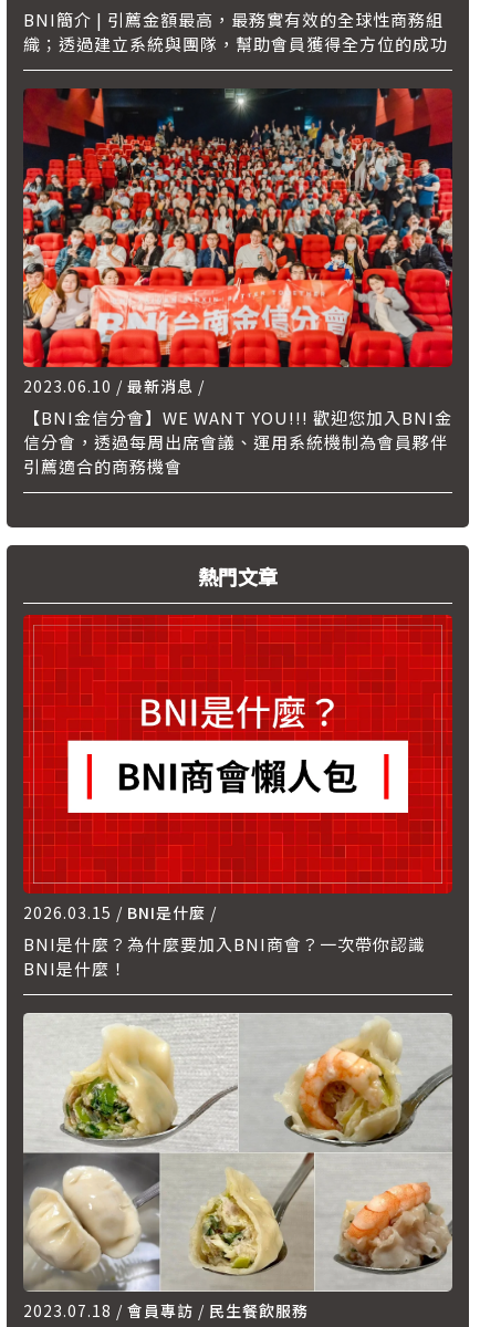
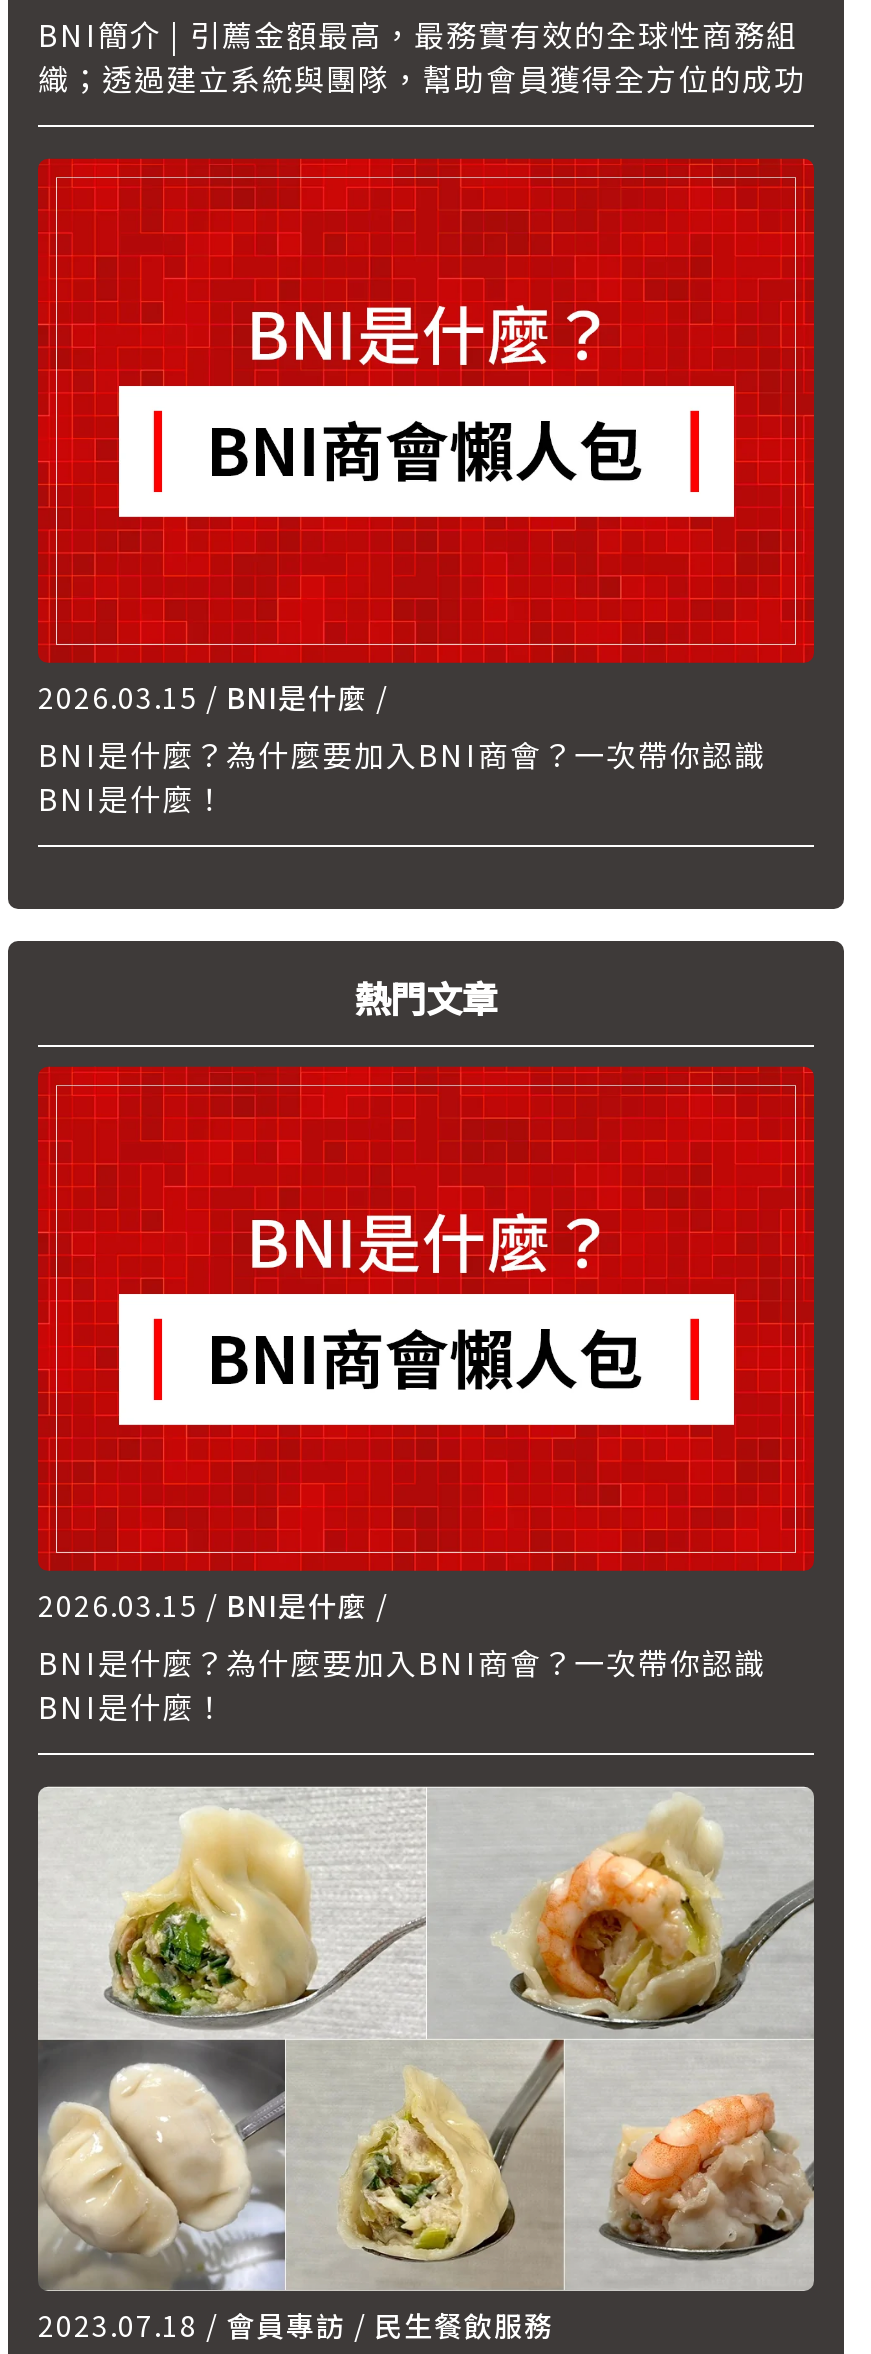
- [image]
- 2023.06.10 /最新消息/
- 【BNI金信分會】WE WANT YOU!!! 歡迎您加入BNI金
- 信分會，透過每周出席會議、運用系統機制為會員夥伴
- 引薦適合的商務機會
+ [image]
+ 2026.03.15 / BNI是什麼/
+ BNI是什麼？為什麼要加入BNI商會？一次帶你認識
+ BNI是什麼！
